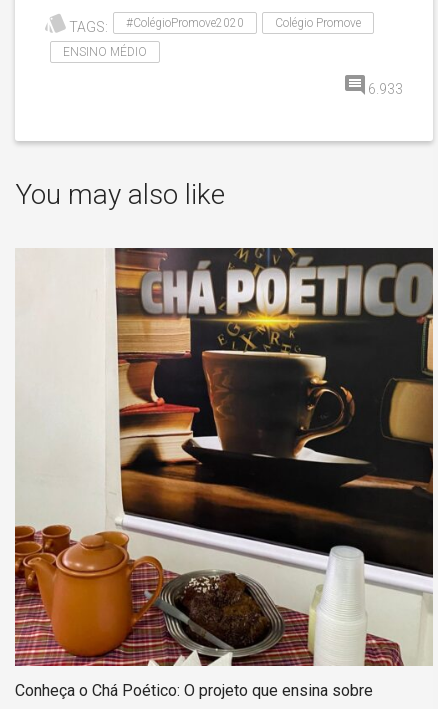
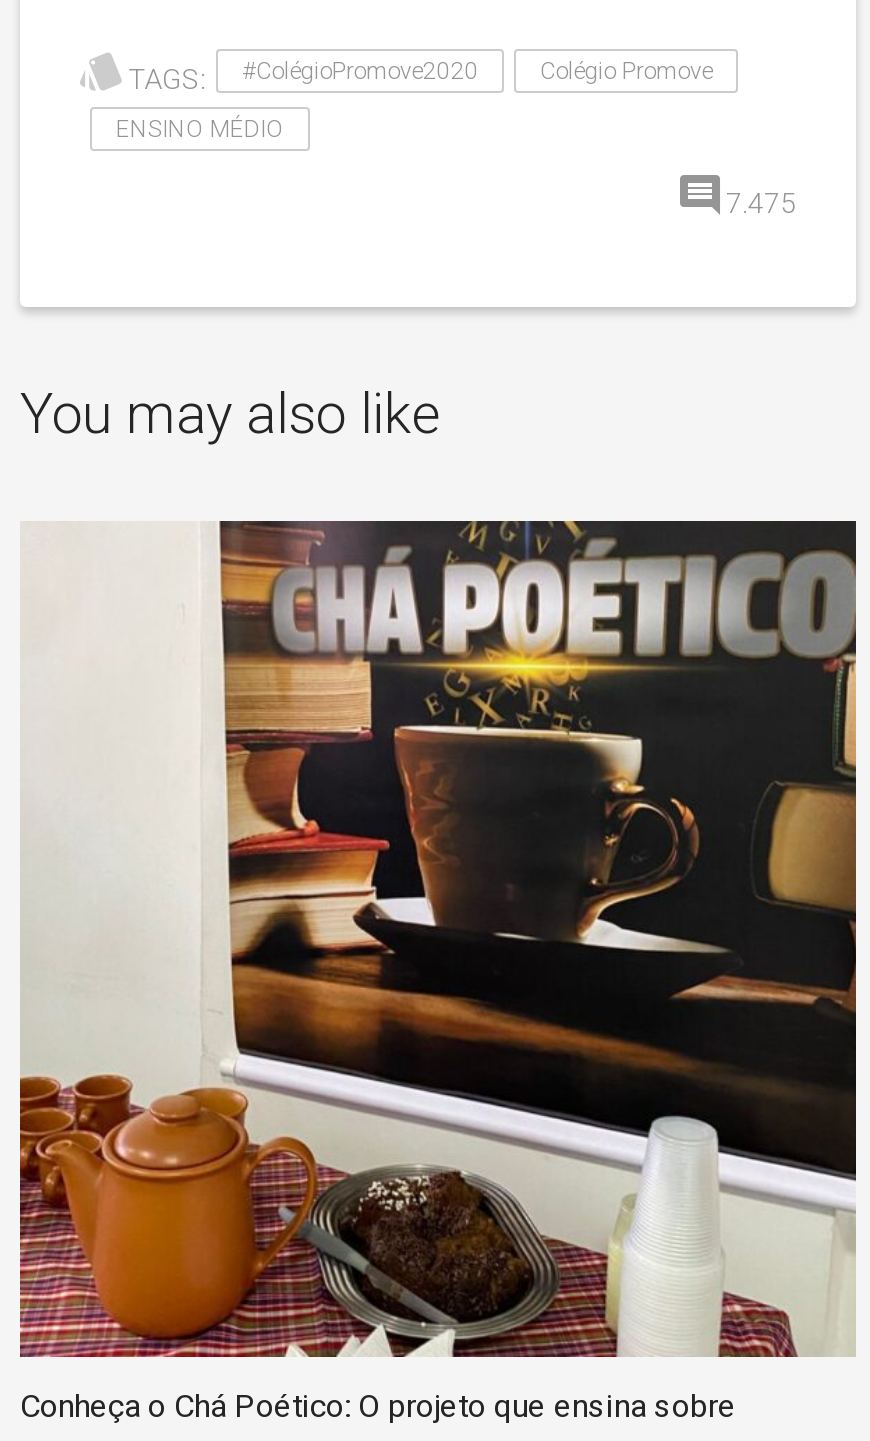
- 6.933
+ 7.475
